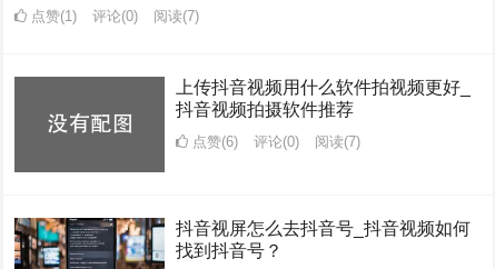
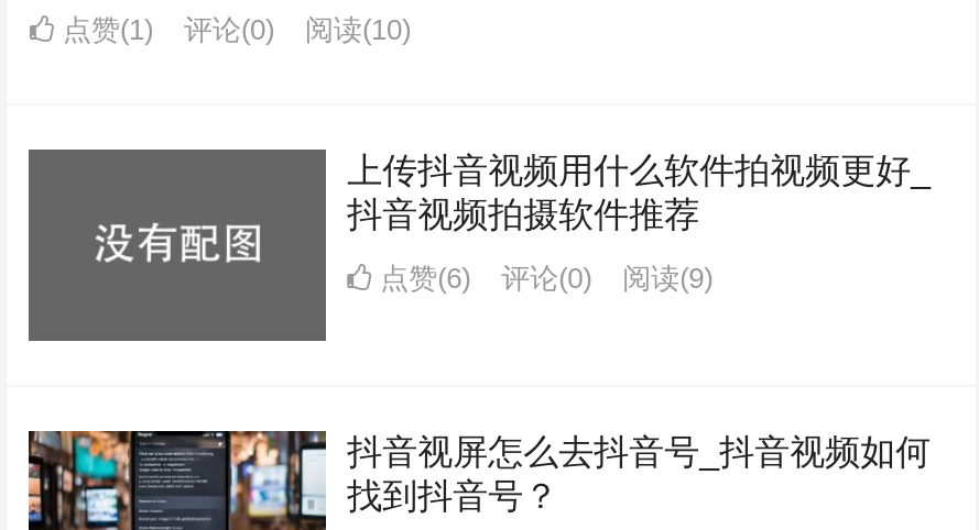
- 点赞(1) 评论(0) 阅读(7)
+ 点赞(1) 评论(0) 阅读(10)

- 点赞(6) 评论(0) 阅读(7)
+ 点赞(6) 评论(0) 阅读(9)
